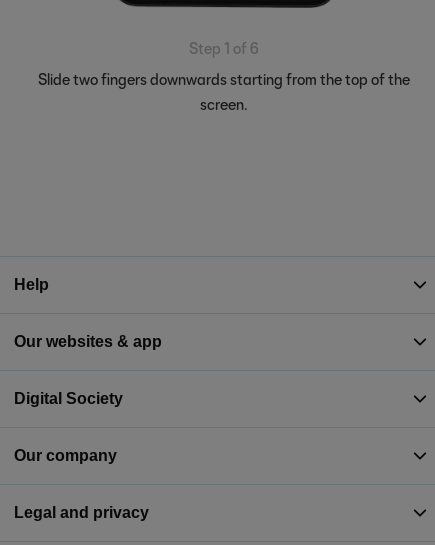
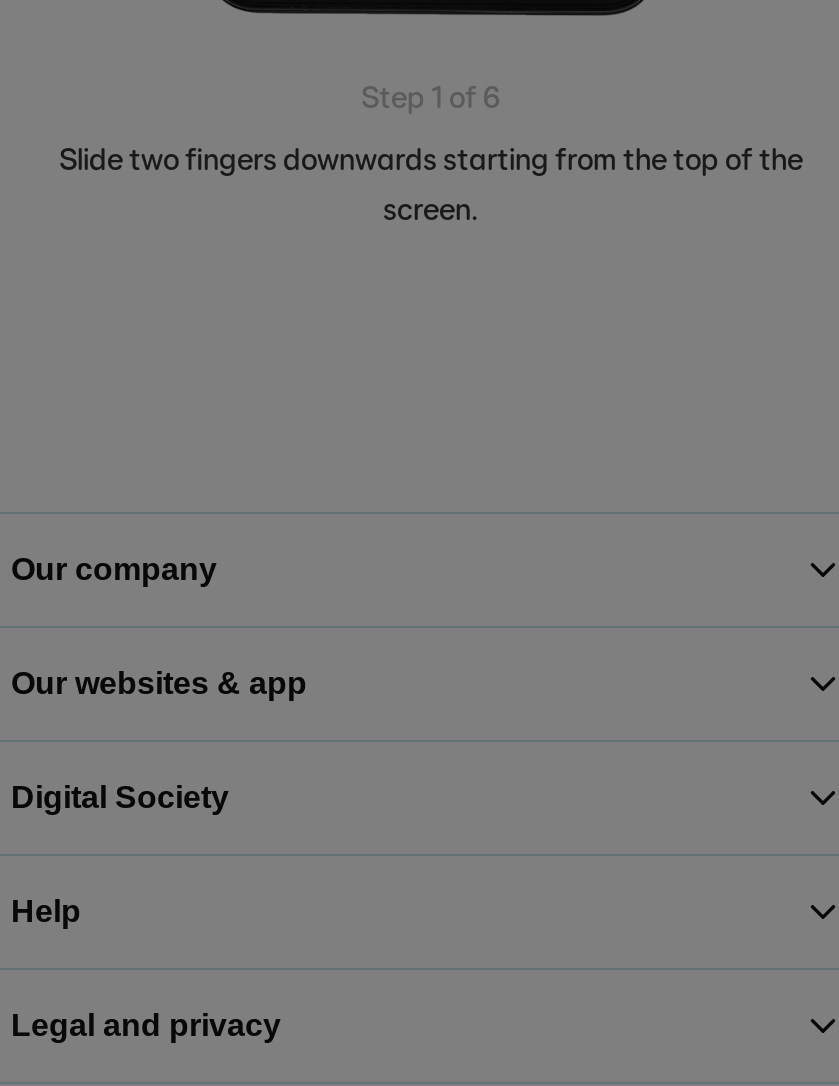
moved down: Help

moved up: Our company
